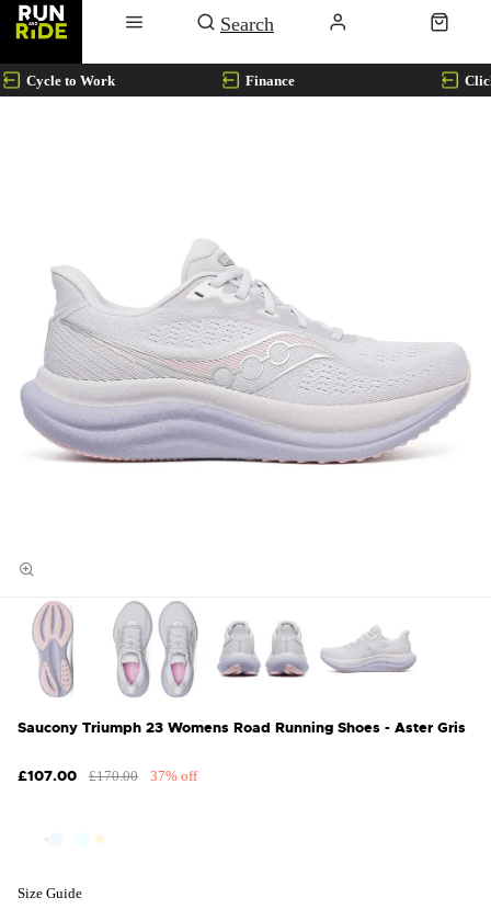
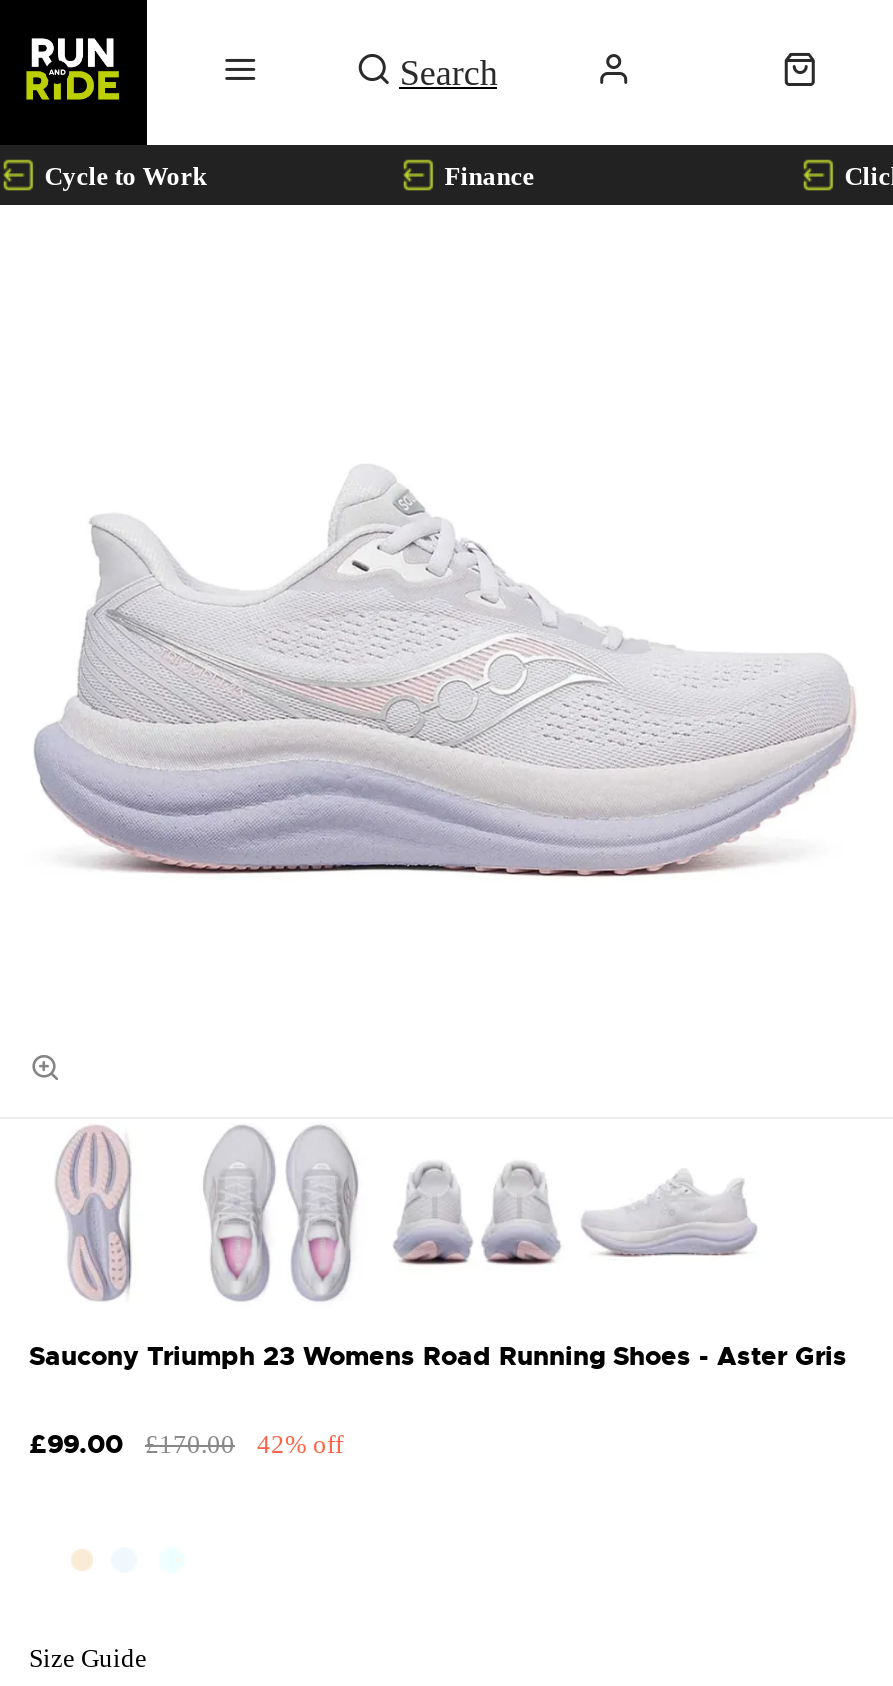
- £107.00
+ £99.00

- 37% off
+ 42% off
